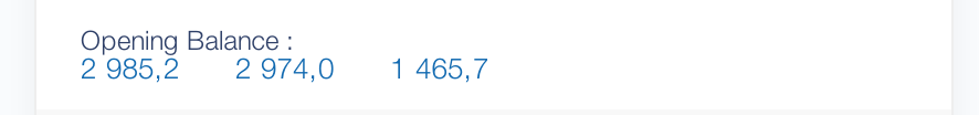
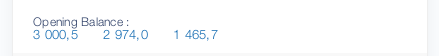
- 2 985,2 2 974,0 1 465,7
+ 3 000,5 2 974,0 1 465,7
